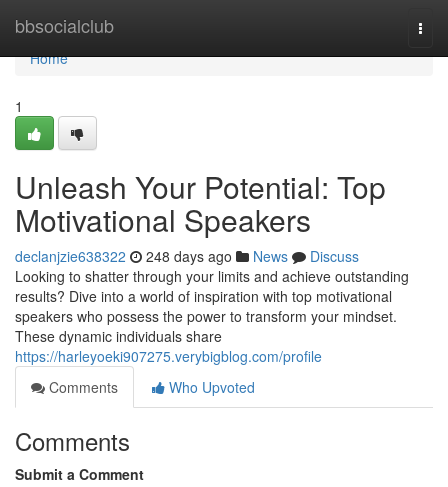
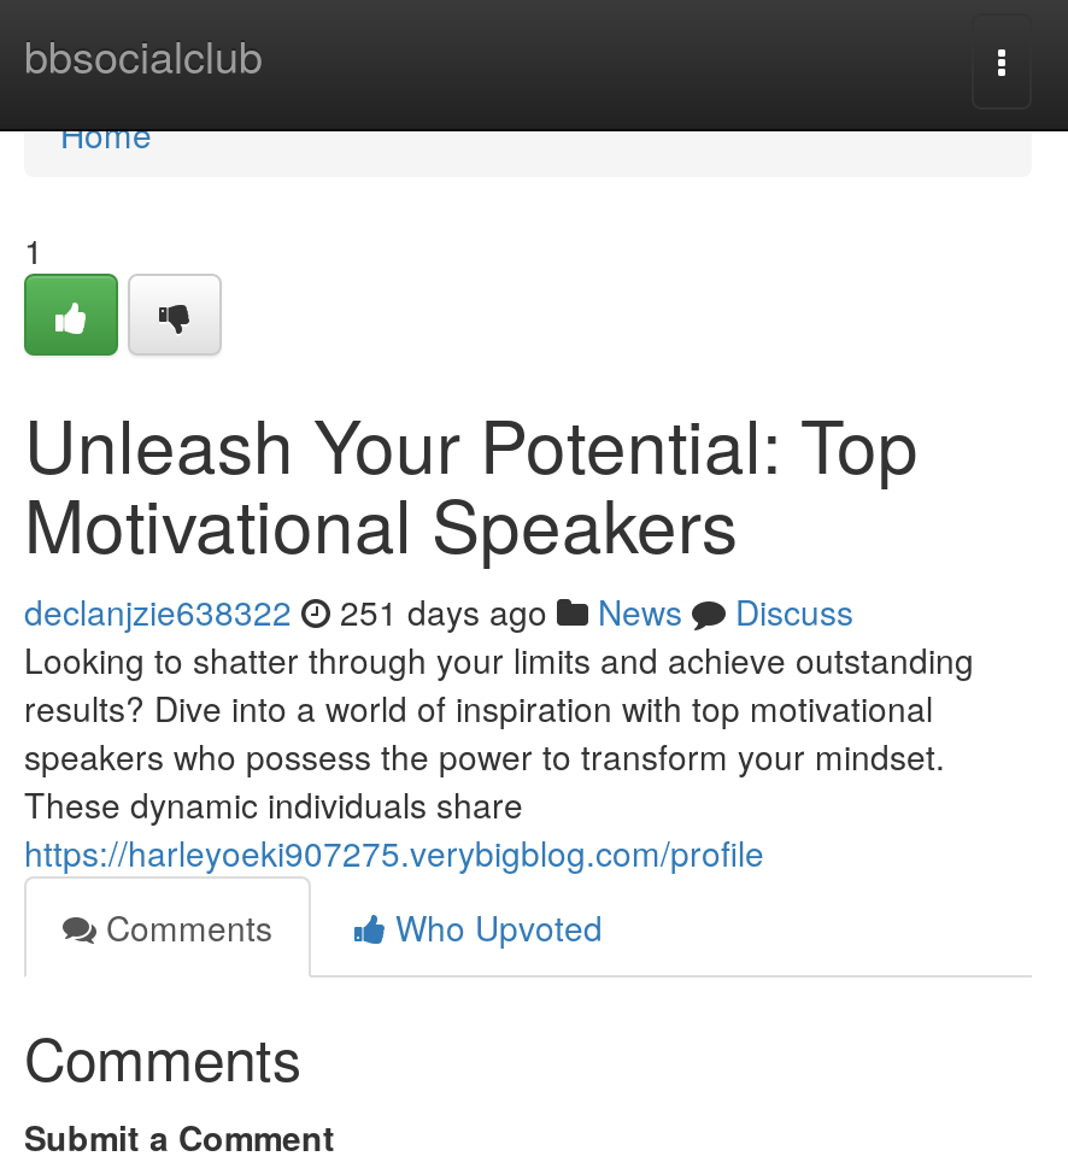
- declanjzie638322 248 days ago News Discuss
+ declanjzie638322 251 days ago News Discuss
